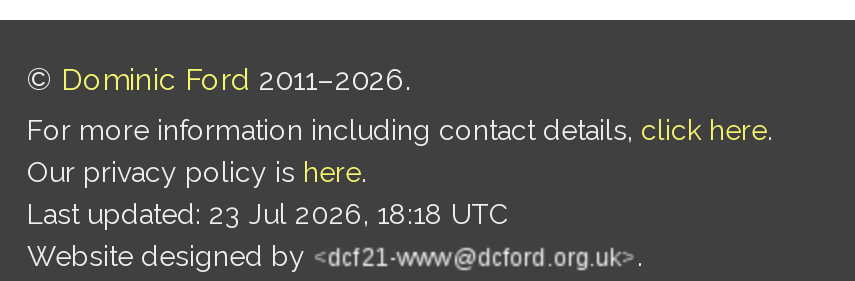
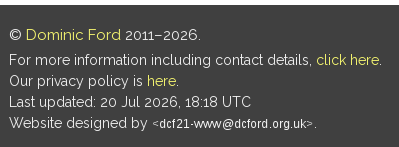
- Last updated: 23 Jul 2026, 18:18 UTC
+ Last updated: 20 Jul 2026, 18:18 UTC
